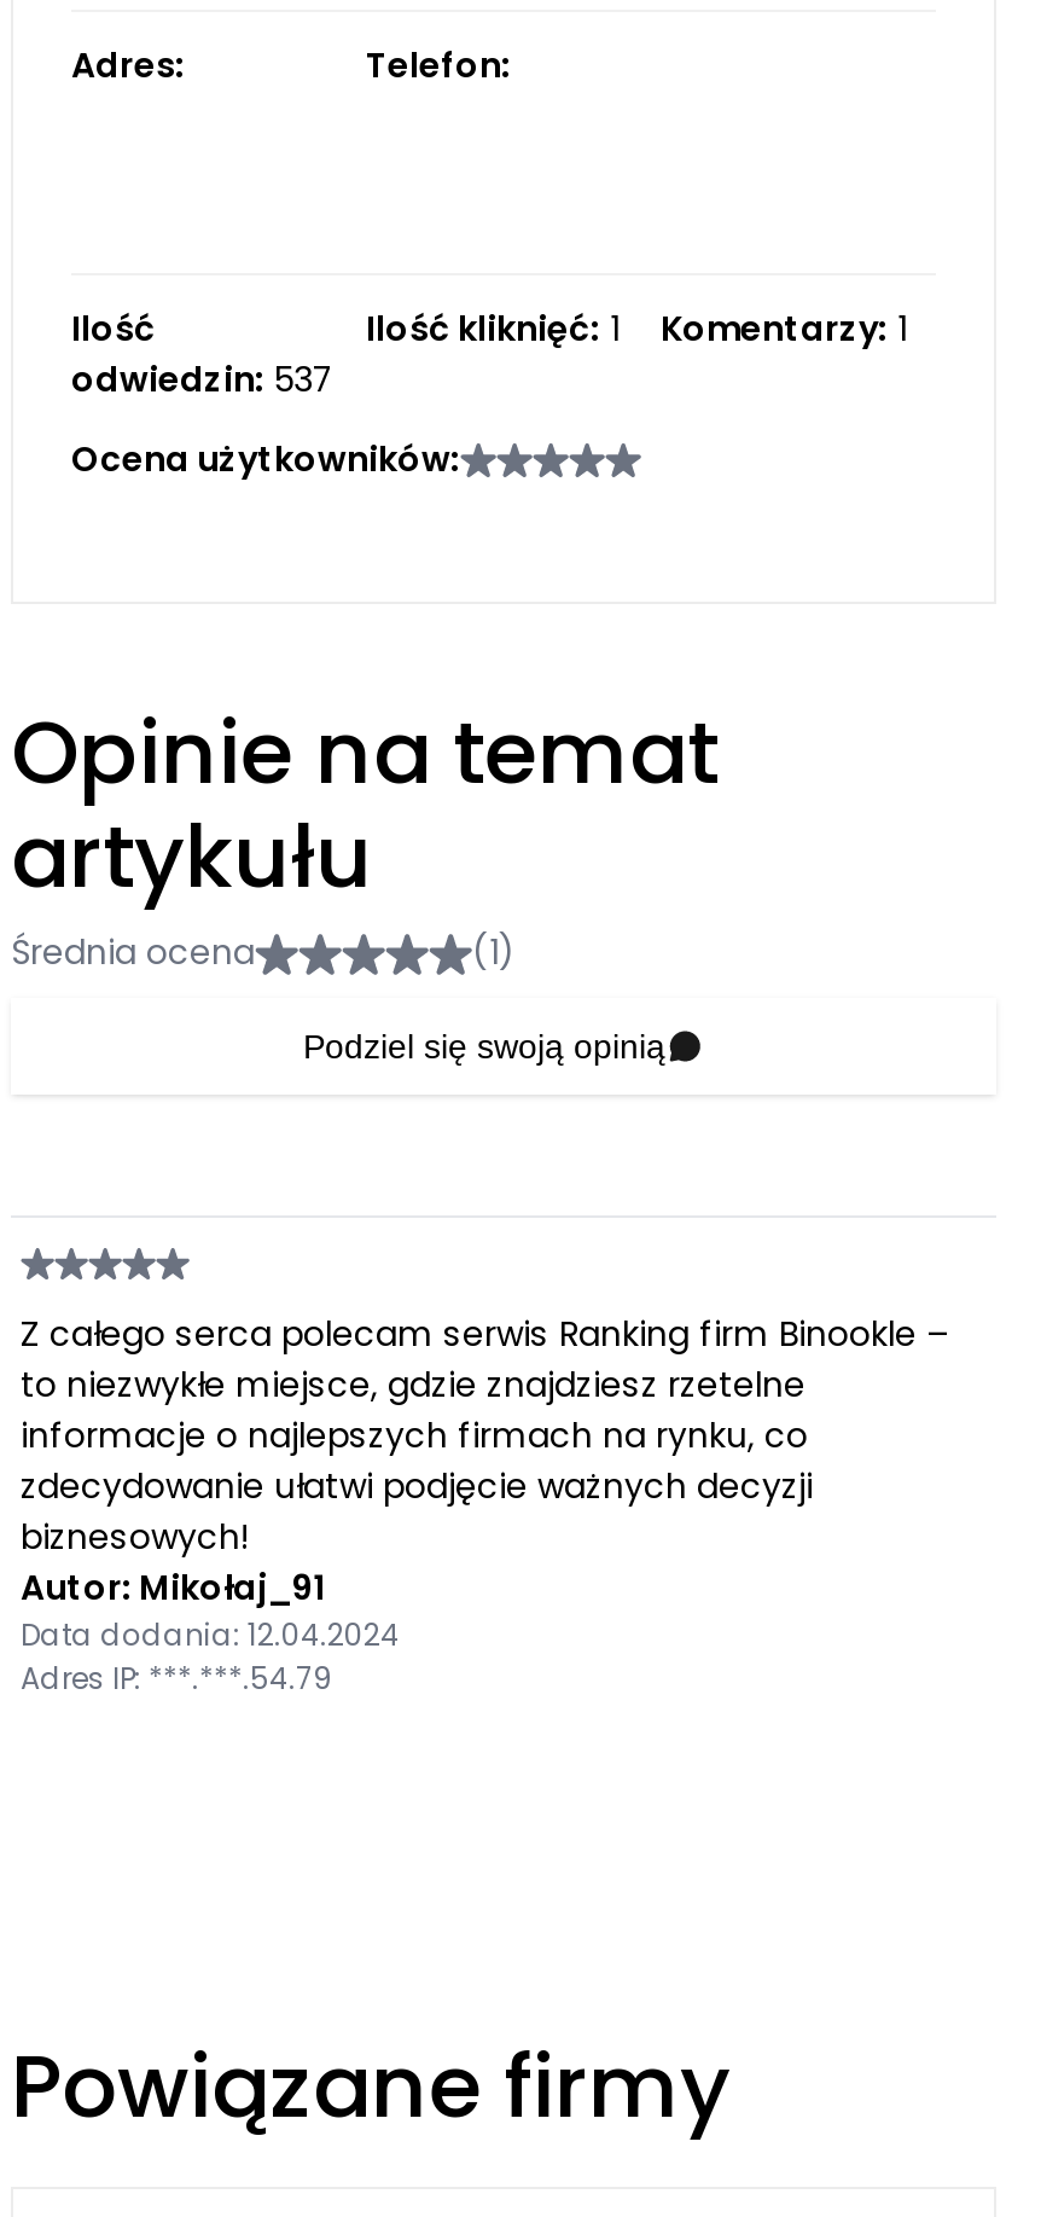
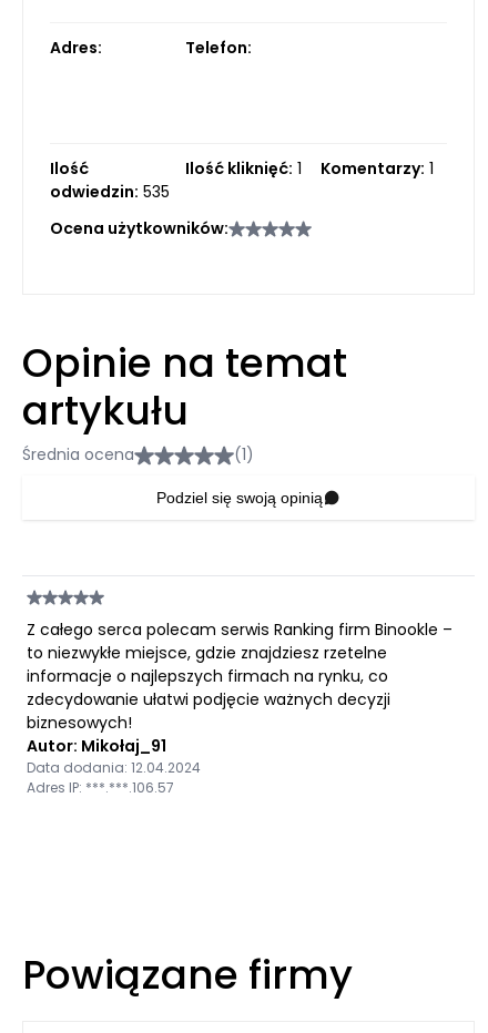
- odwiedzin: 537
+ odwiedzin: 535

- Adres IP: ***.***.54.79
+ Adres IP: ***.***.106.57
